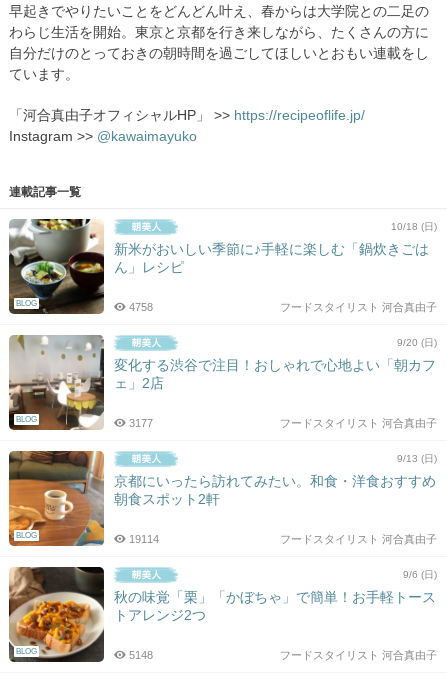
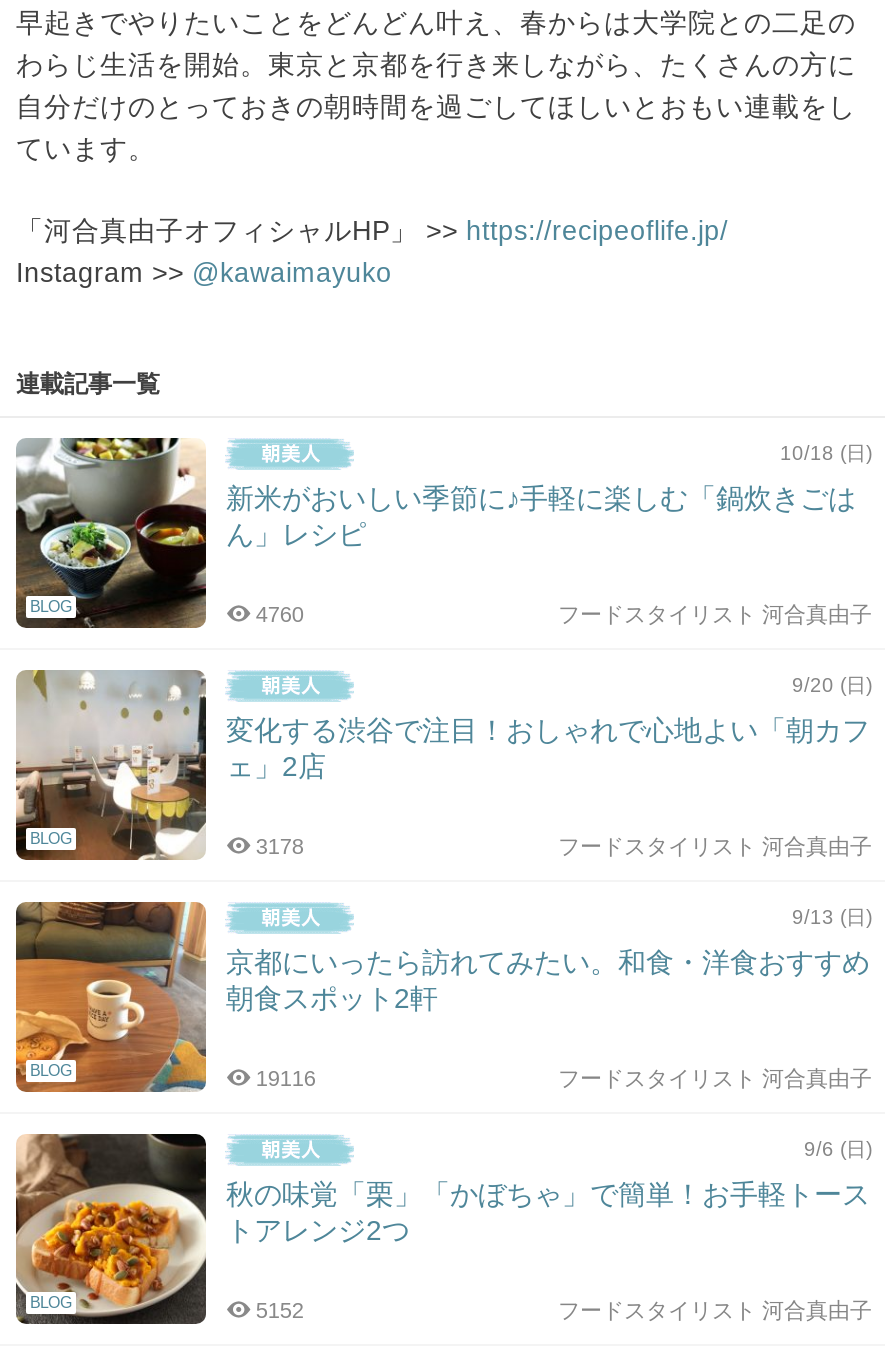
- 4758
+ 4760

- 3177
+ 3178

- 19114
+ 19116

- 5148
+ 5152
